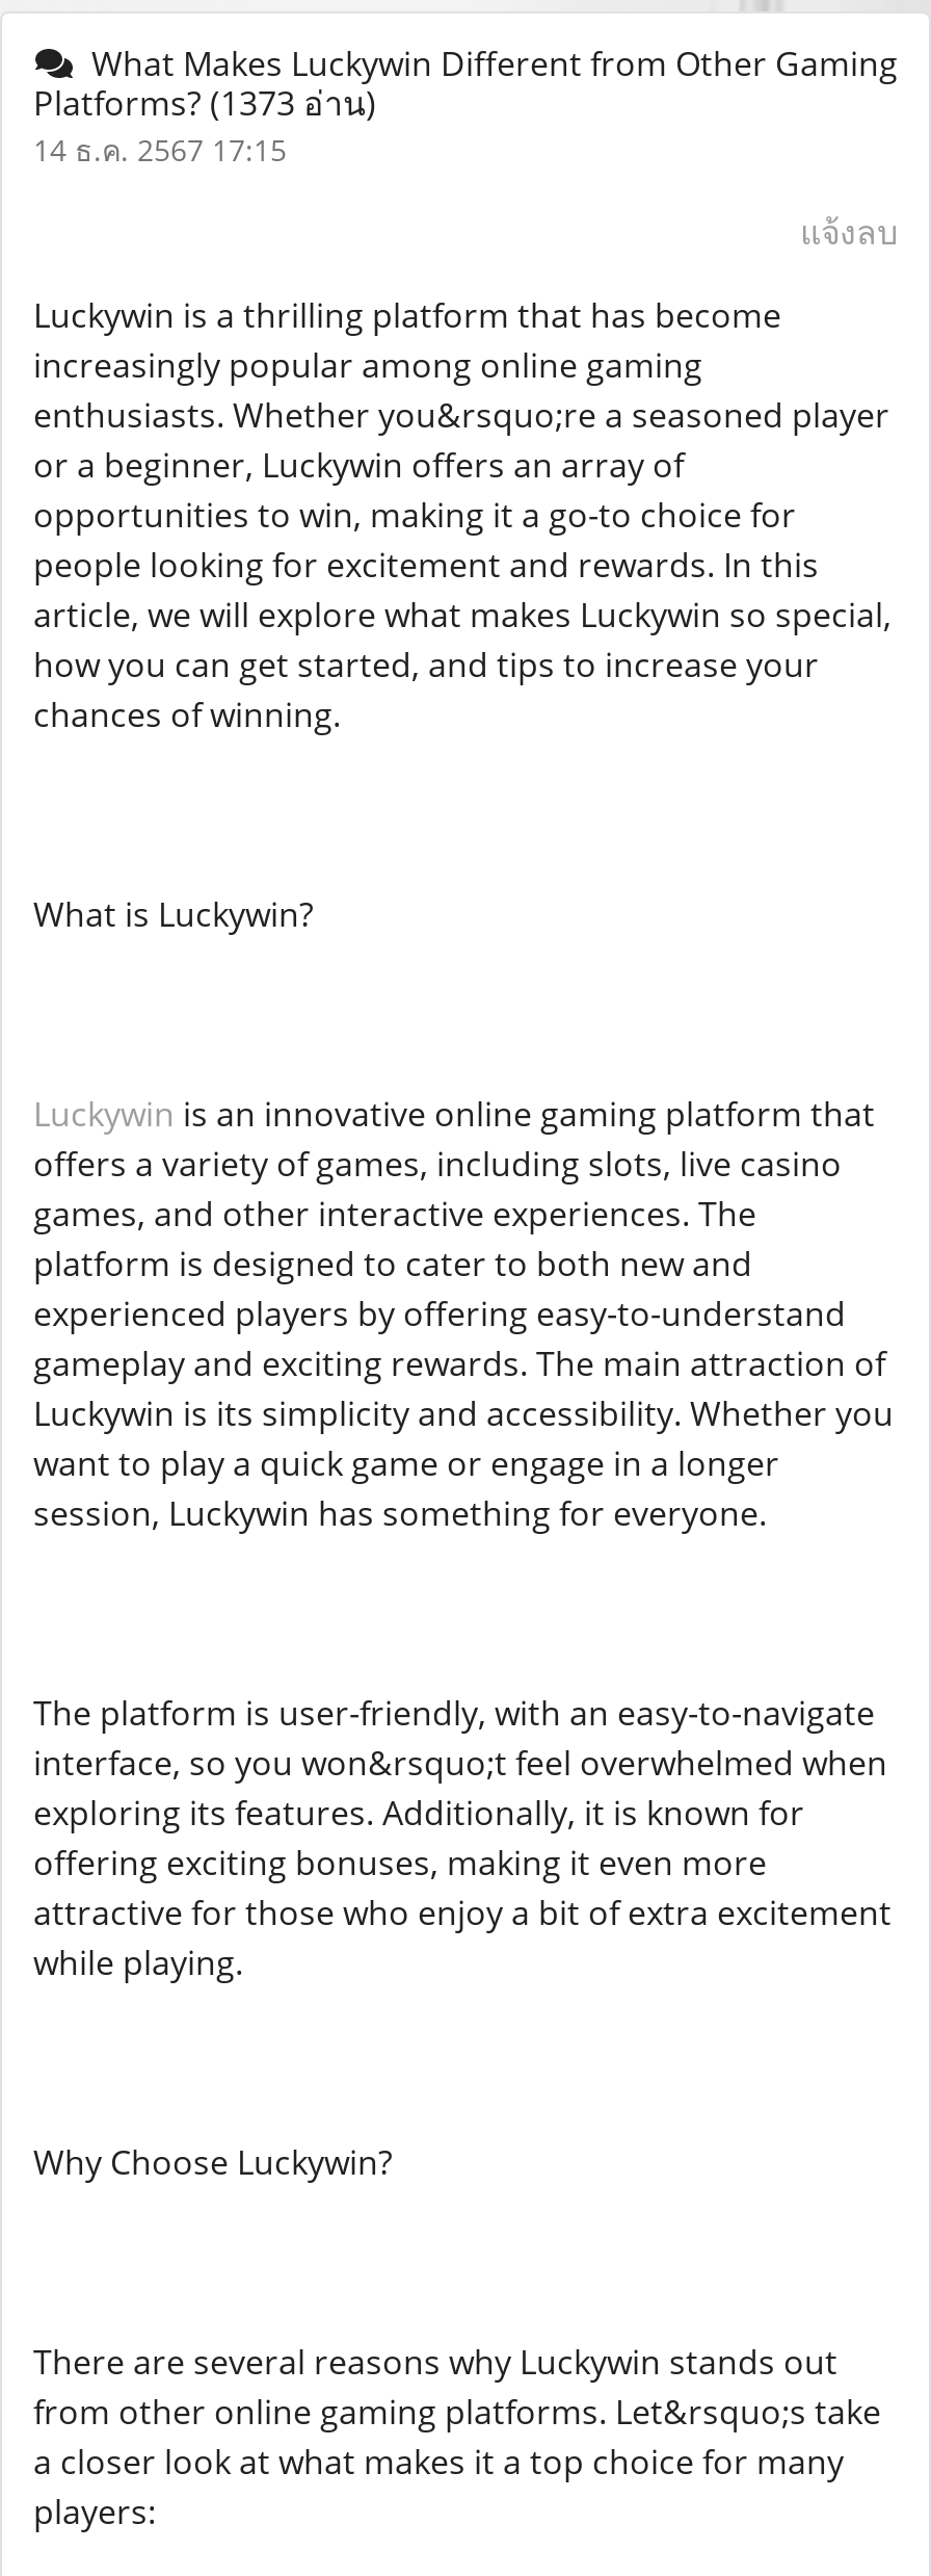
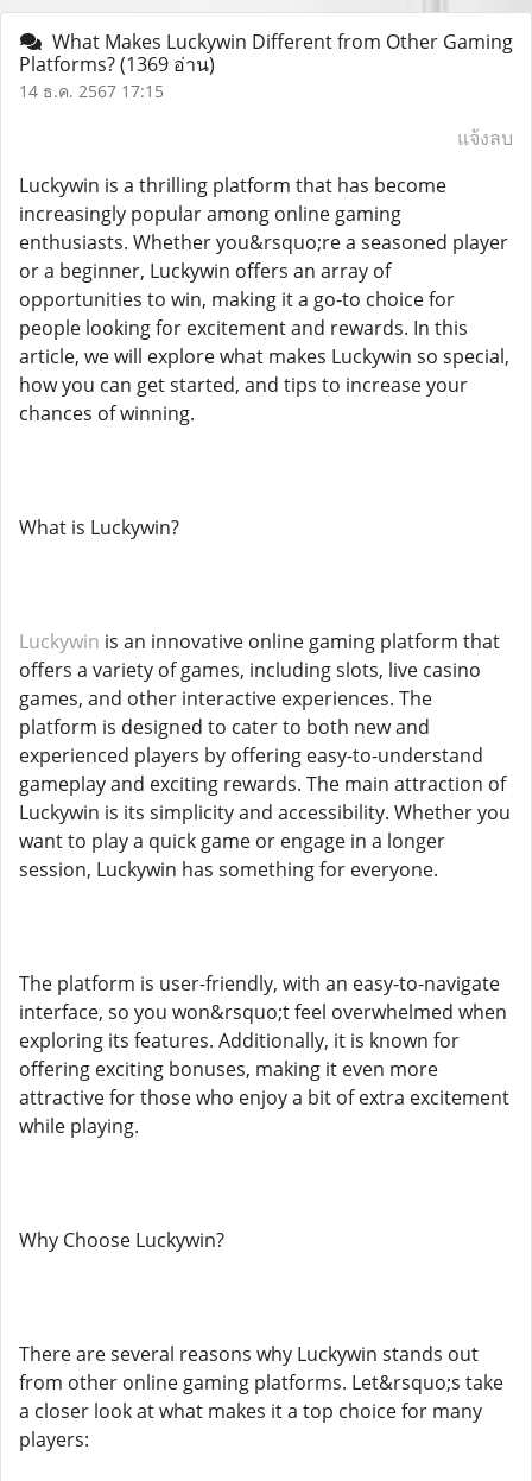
- Platforms? (1373 อ่าน)
+ Platforms? (1369 อ่าน)
